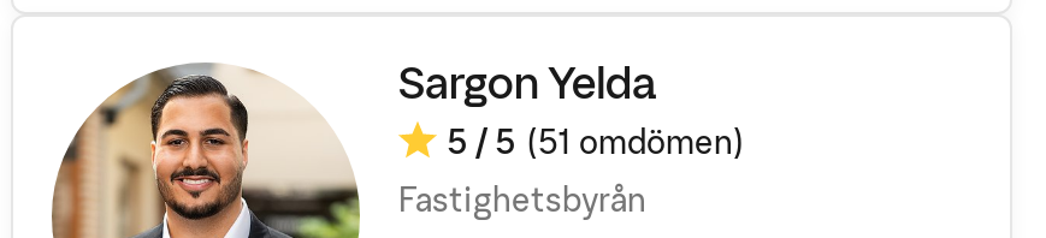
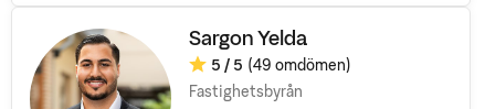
- 5 / 5 (51 omdömen)
+ 5 / 5 (49 omdömen)
